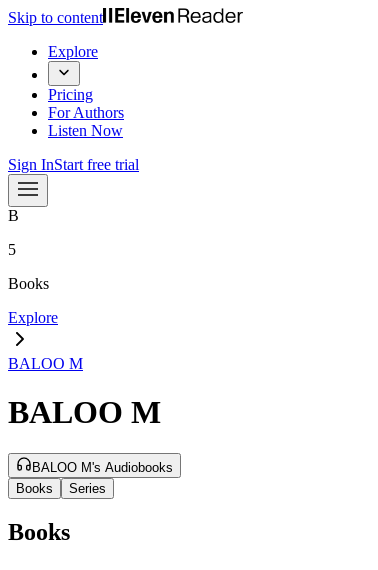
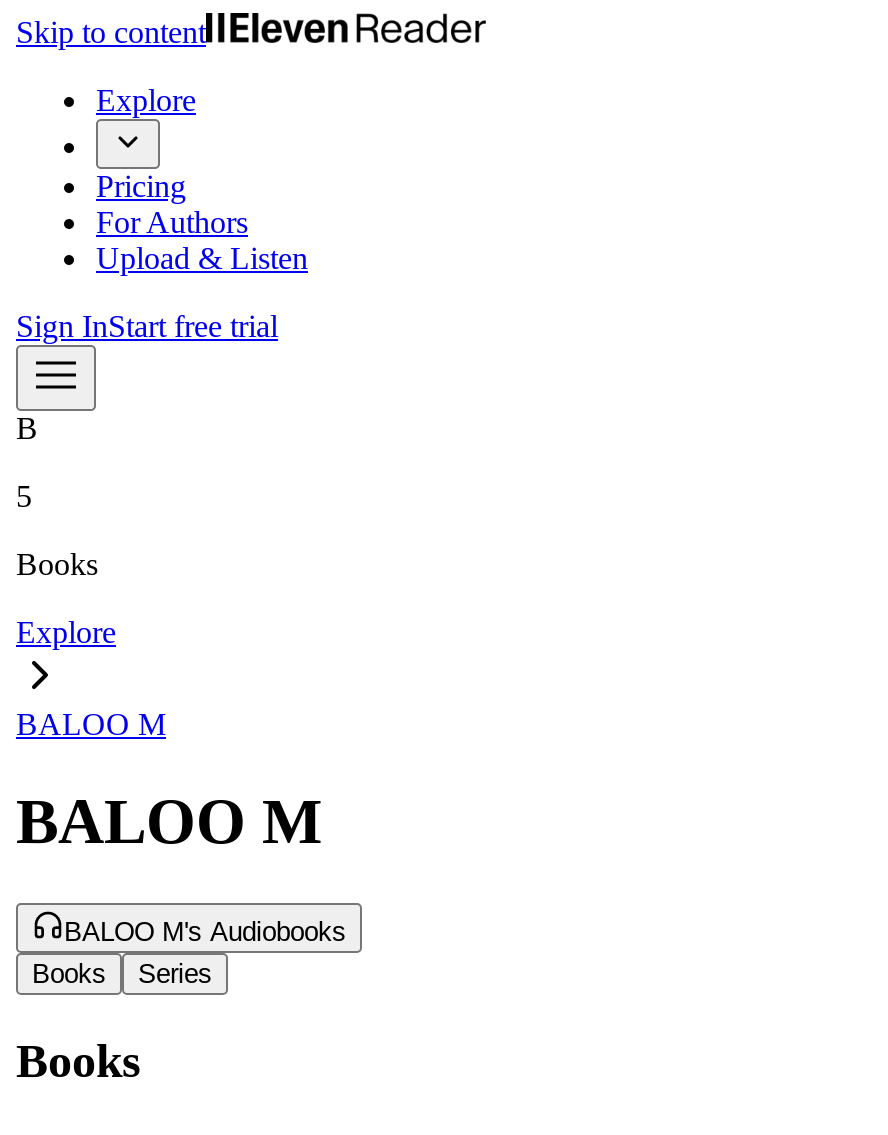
- Listen Now
+ Upload & Listen
